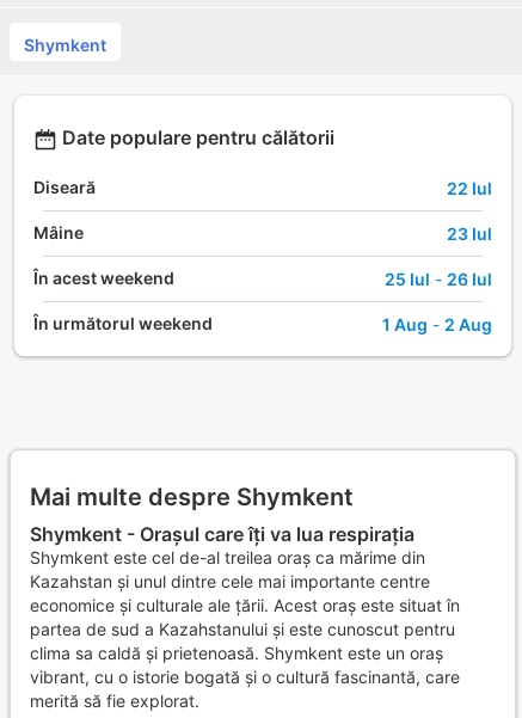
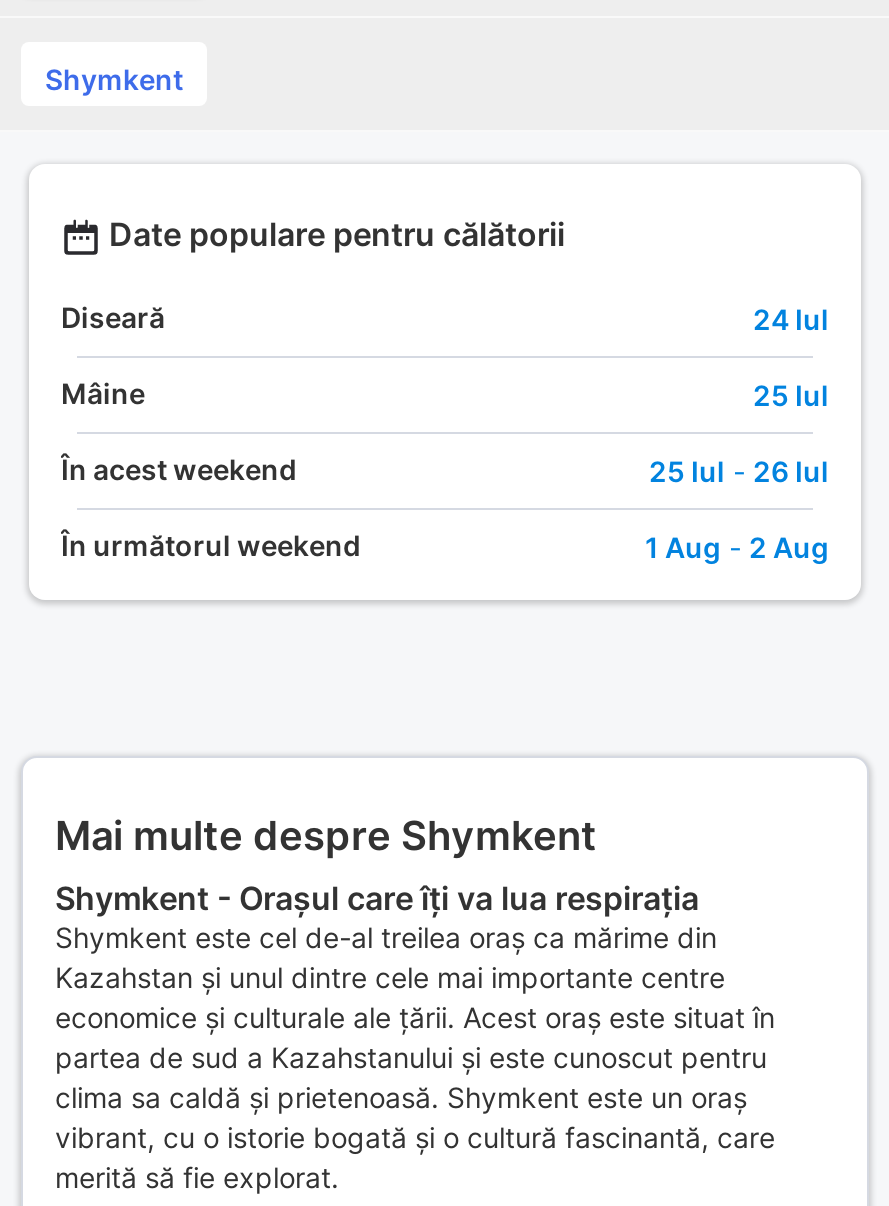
- 22 Iul
+ 24 Iul

- 23 Iul
+ 25 Iul
